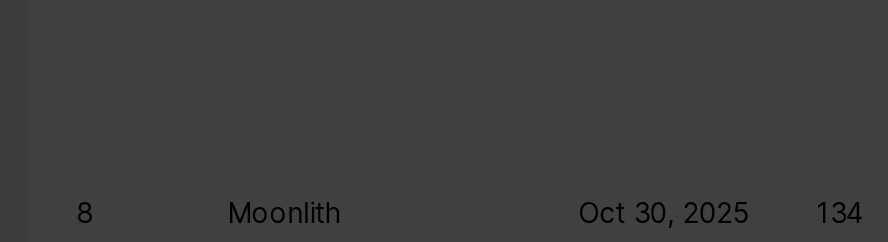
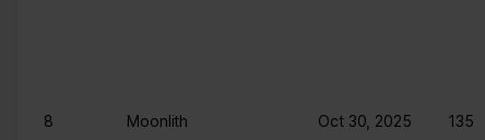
- Oct 30, 2025 134
+ Oct 30, 2025 135
